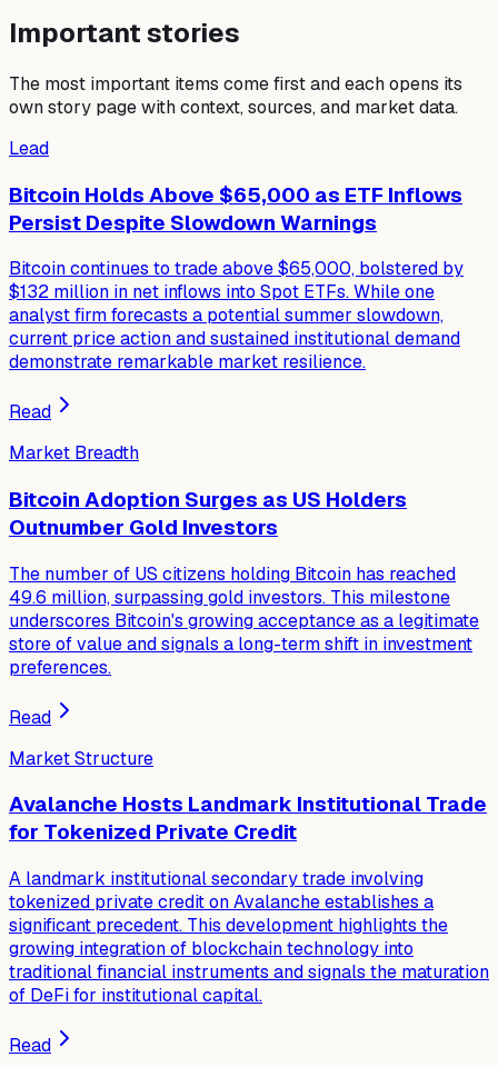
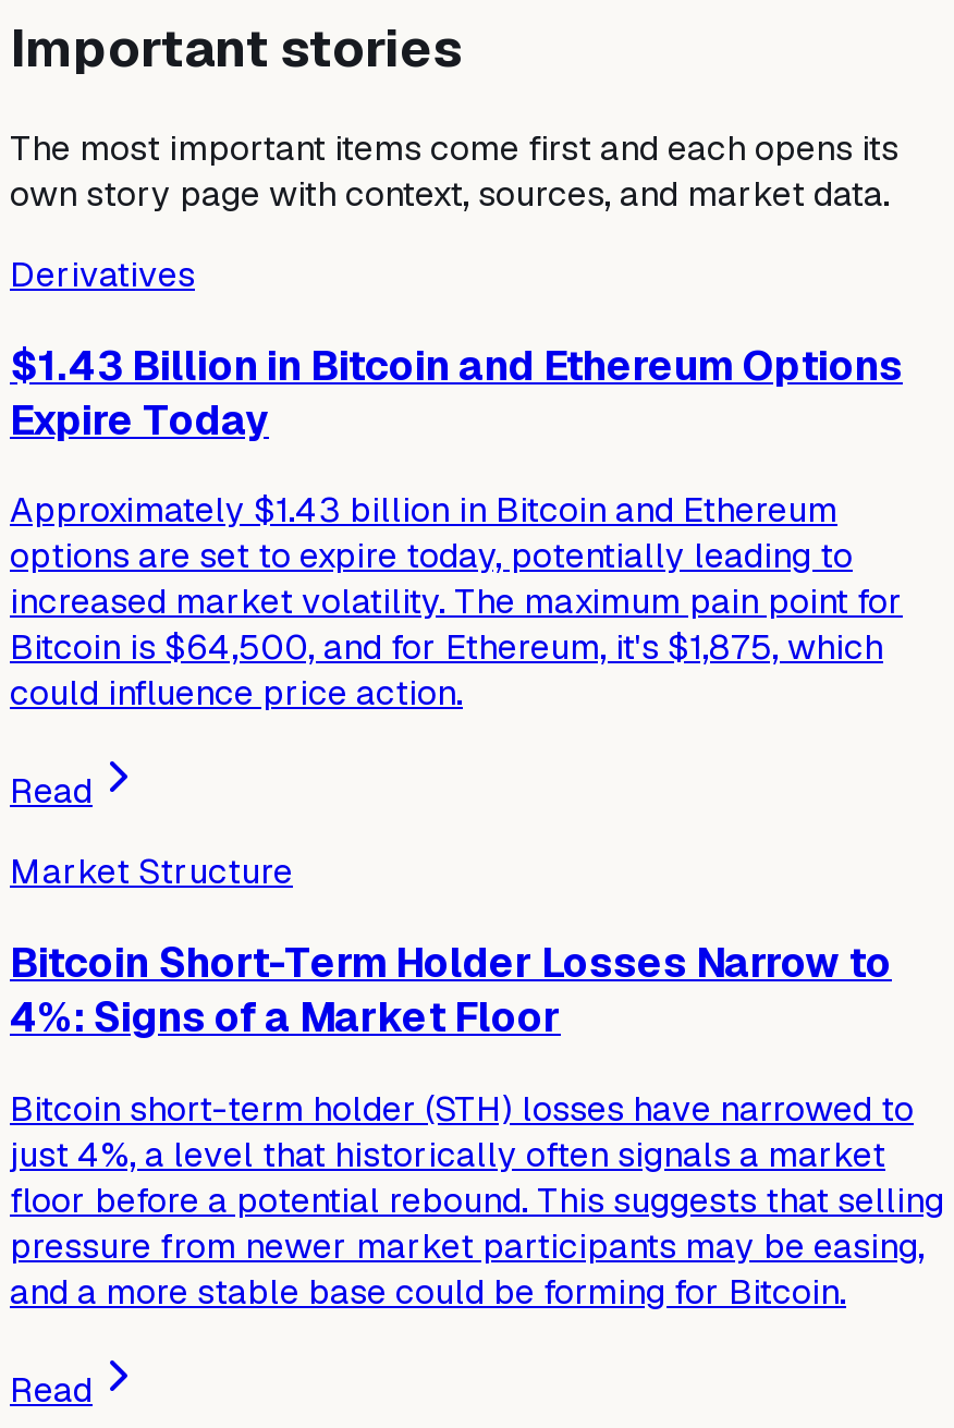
- Lead
- Bitcoin Holds Above $65,000 as ETF Inflows
- Persist Despite Slowdown Warnings
- Bitcoin continues to trade above $65,000, bolstered by
- $132 million in net inflows into Spot ETFs. While one
- analyst firm forecasts a potential summer slowdown,
- current price action and sustained institutional demand
- demonstrate remarkable market resilience.
- Read
- Market Breadth
- Bitcoin Adoption Surges as US Holders
- Outnumber Gold Investors
- The number of US citizens holding Bitcoin has reached
- 49.6 million, surpassing gold investors. This milestone
- underscores Bitcoin's growing acceptance as a legitimate
- store of value and signals a long-term shift in investment
- preferences.
+ Derivatives
+ $1.43 Billion in Bitcoin and Ethereum Options
+ Expire Today
+ Approximately $1.43 billion in Bitcoin and Ethereum
+ options are set to expire today, potentially leading to
+ increased market volatility. The maximum pain point for
+ Bitcoin is $64,500, and for Ethereum, it's $1,875, which
+ could influence price action.

- Avalanche Hosts Landmark Institutional Trade
- for Tokenized Private Credit
+ Bitcoin Short-Term Holder Losses Narrow to
+ 4%: Signs of a Market Floor

- A landmark institutional secondary trade involving
- tokenized private credit on Avalanche establishes a
- significant precedent. This development highlights the
- growing integration of blockchain technology into
- traditional financial instruments and signals the maturation
- of DeFi for institutional capital.
+ Bitcoin short-term holder (STH) losses have narrowed to
+ just 4%, a level that historically often signals a market
+ floor before a potential rebound. This suggests that selling
+ pressure from newer market participants may be easing,
+ and a more stable base could be forming for Bitcoin.
